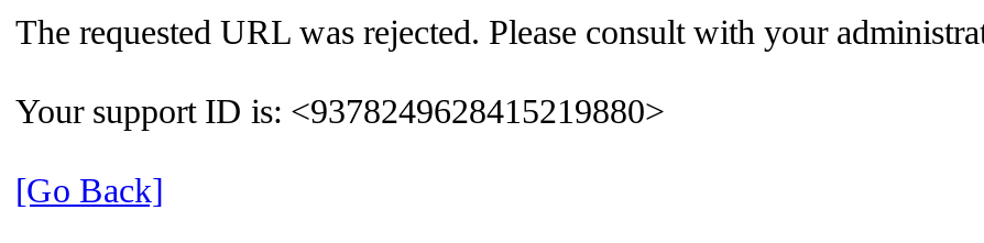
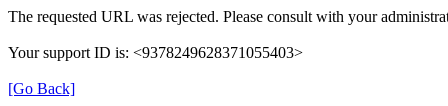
- Your support ID is: <9378249628415219880>
+ Your support ID is: <9378249628371055403>
